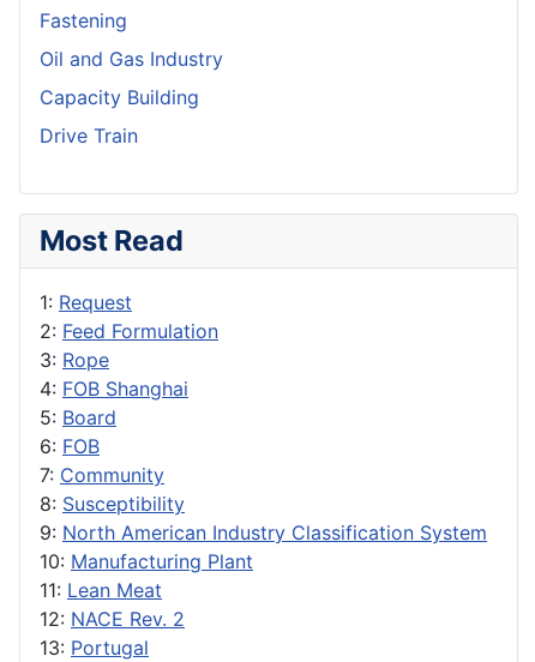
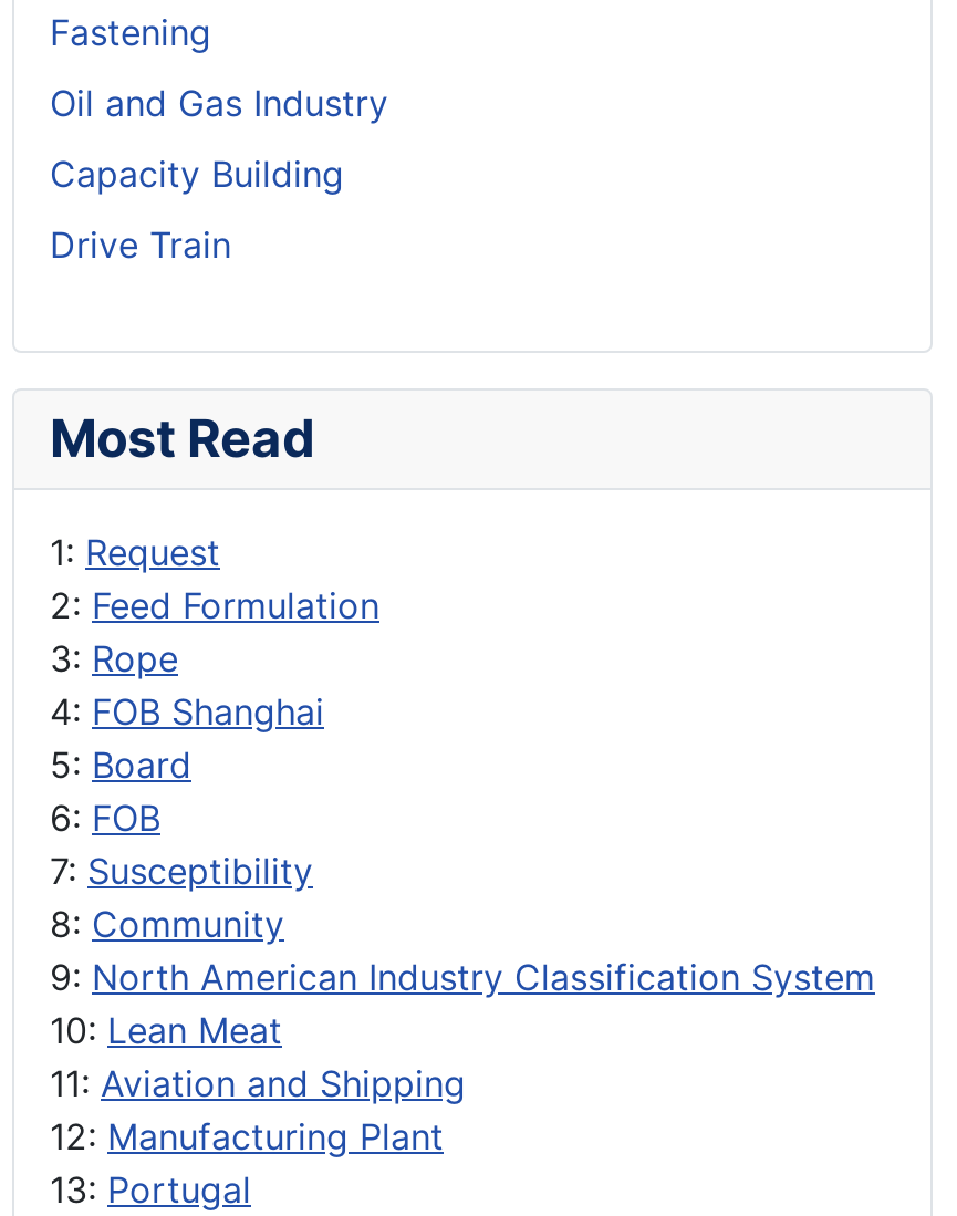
- 7: Community
- 8: Susceptibility
+ 7: Susceptibility
+ 8: Community

- 10: Manufacturing Plant
- 11: Lean Meat
- 12: NACE Rev. 2
+ 10: Lean Meat
+ 11: Aviation and Shipping
+ 12: Manufacturing Plant
